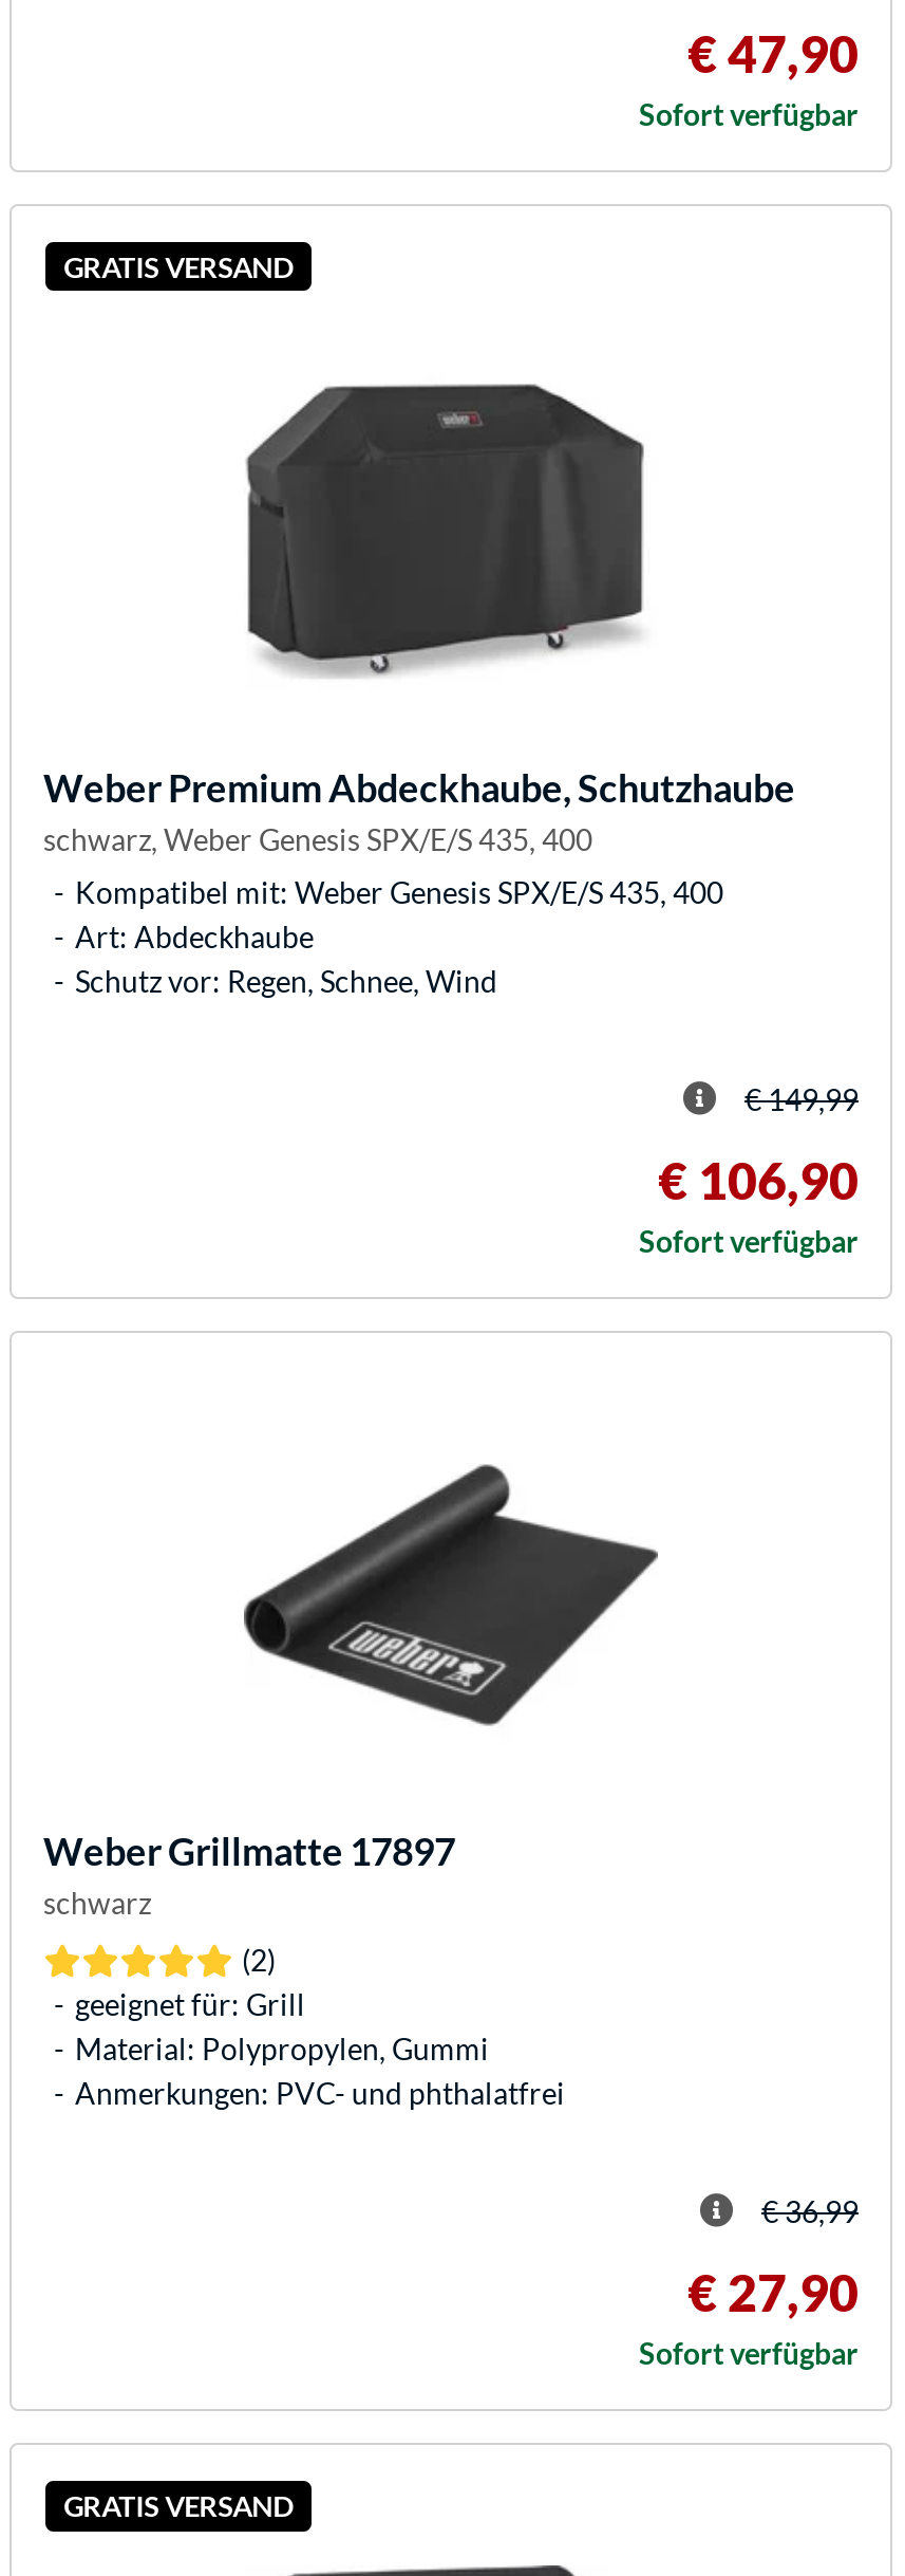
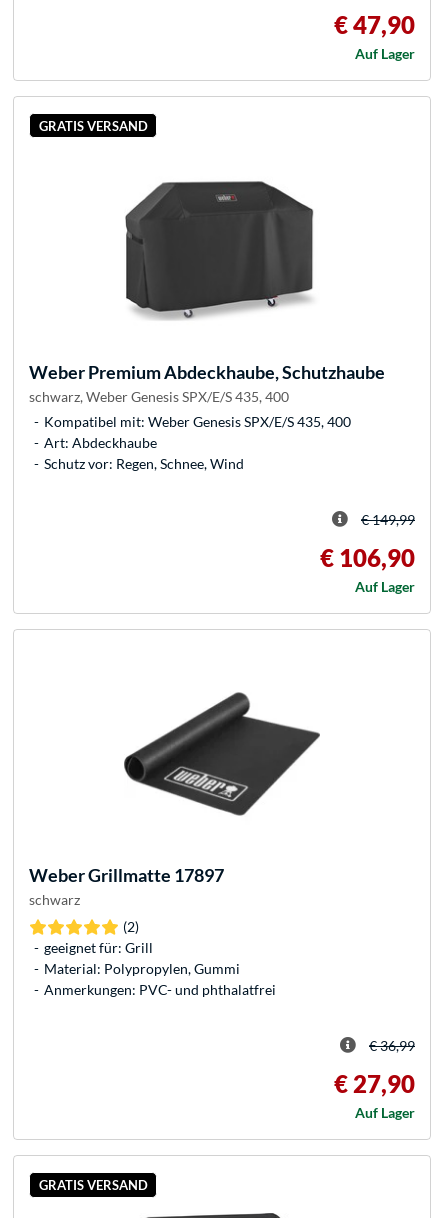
- Sofort verfügbar
+ Auf Lager

- Sofort verfügbar
+ Auf Lager

- Sofort verfügbar
+ Auf Lager
